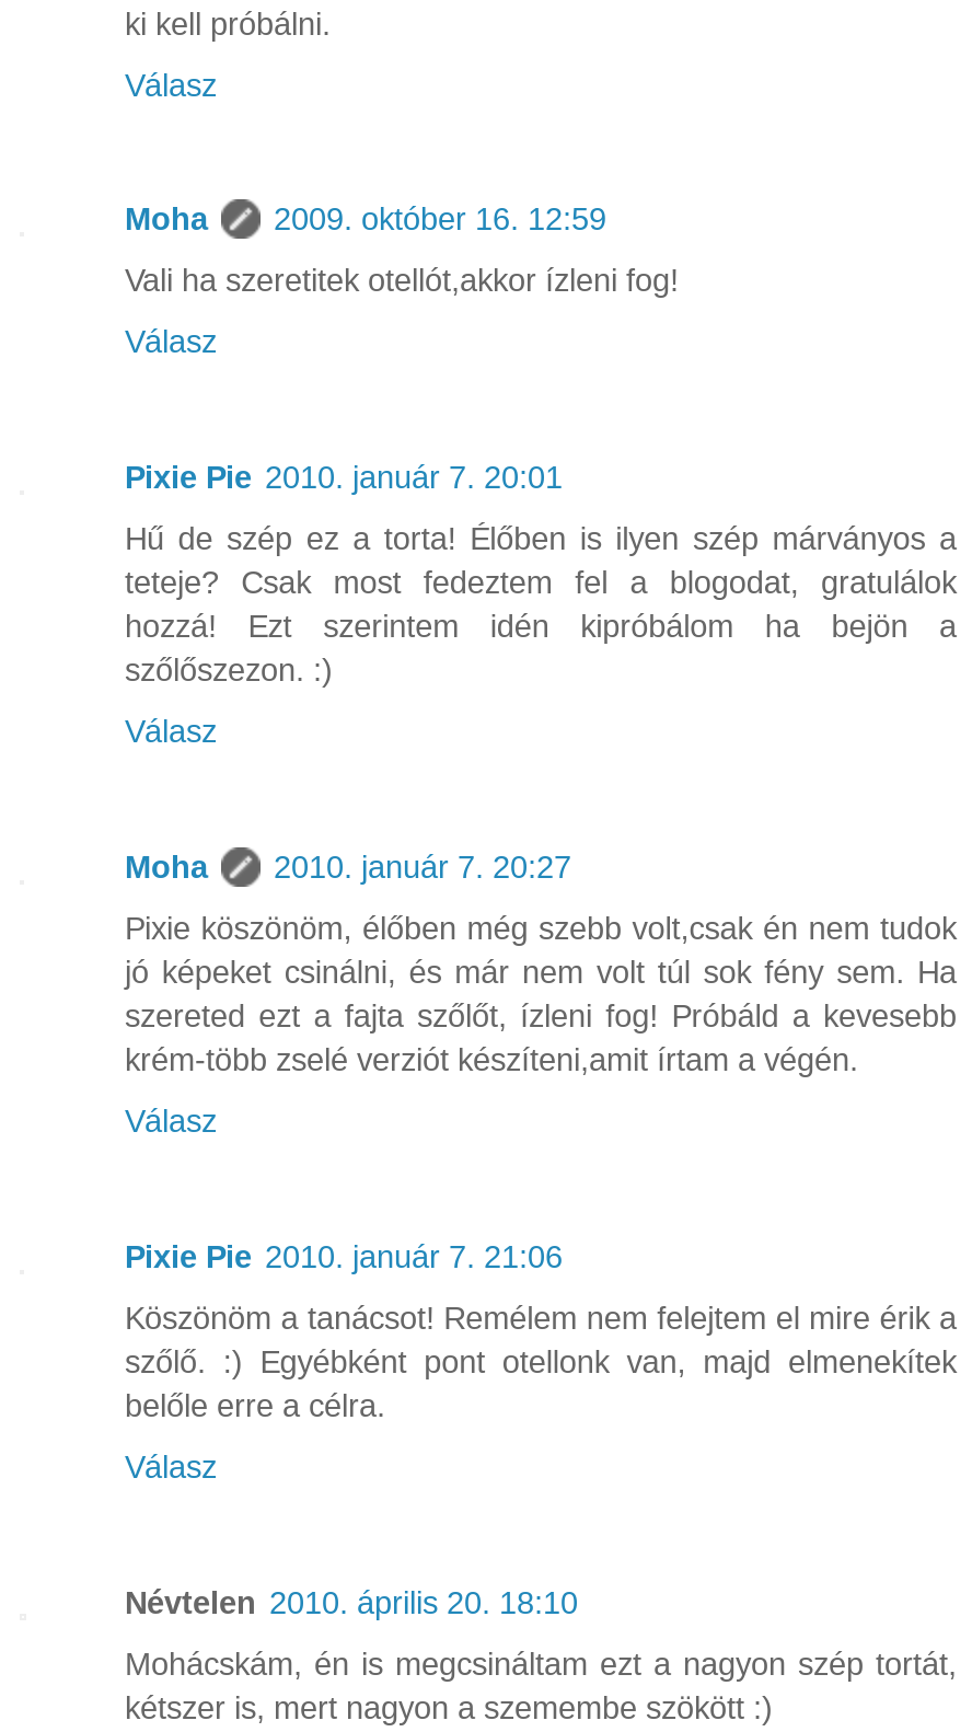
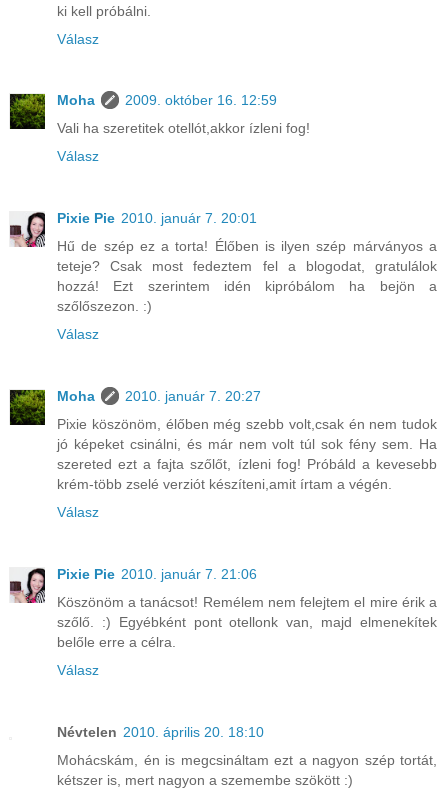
+ [image]

+ [image]

+ [image]

+ [image]
